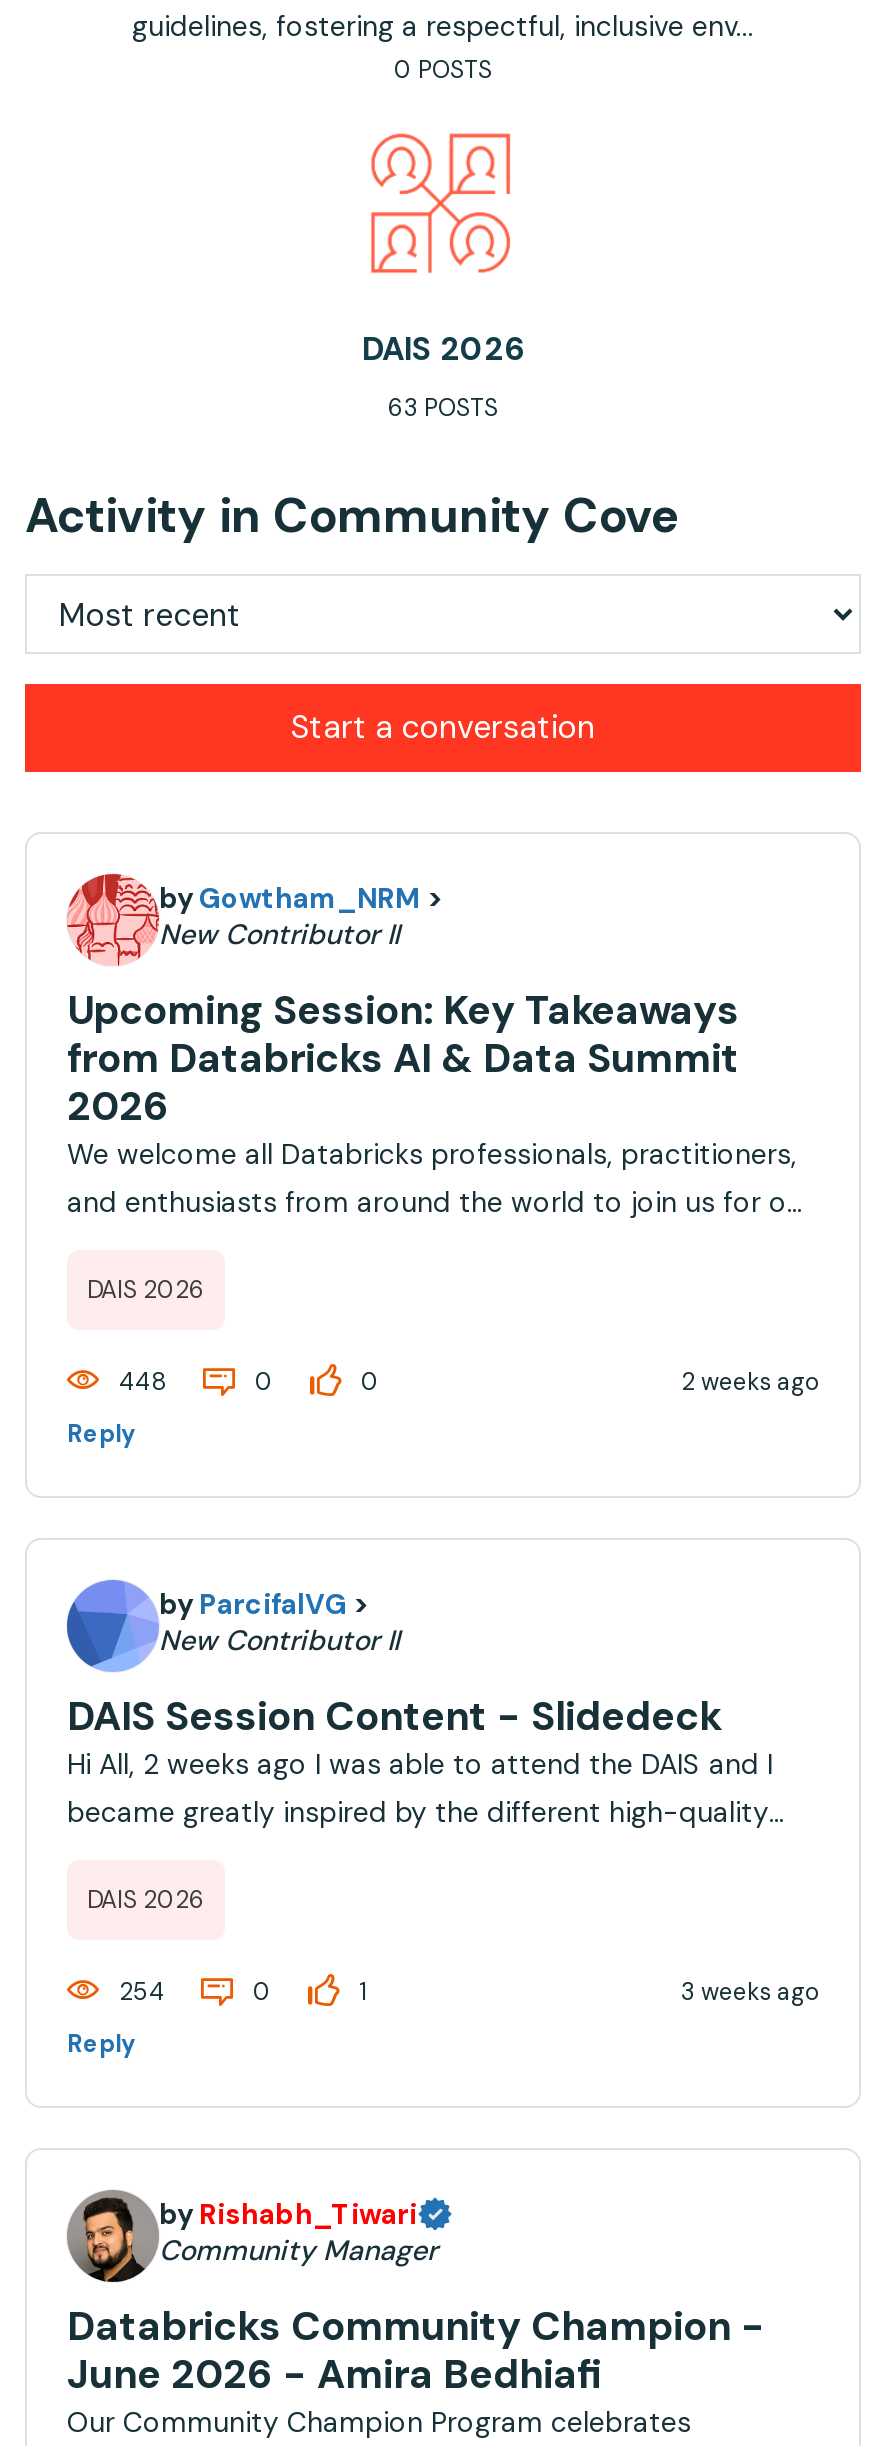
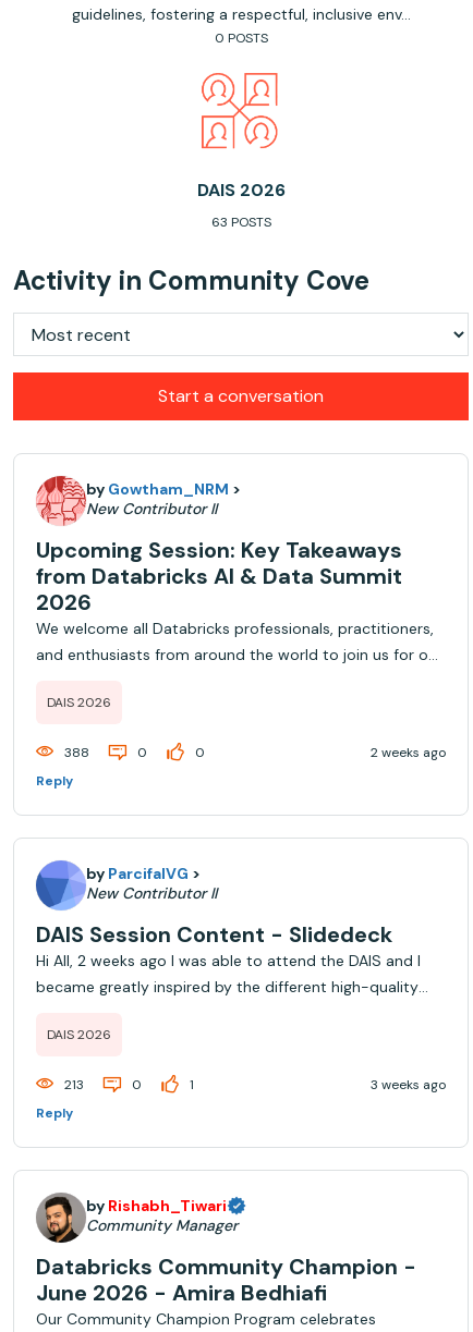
- 448
+ 388

- 254
+ 213
